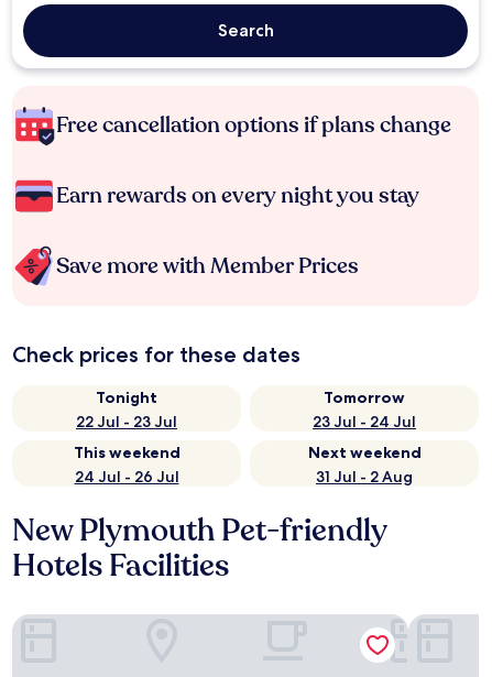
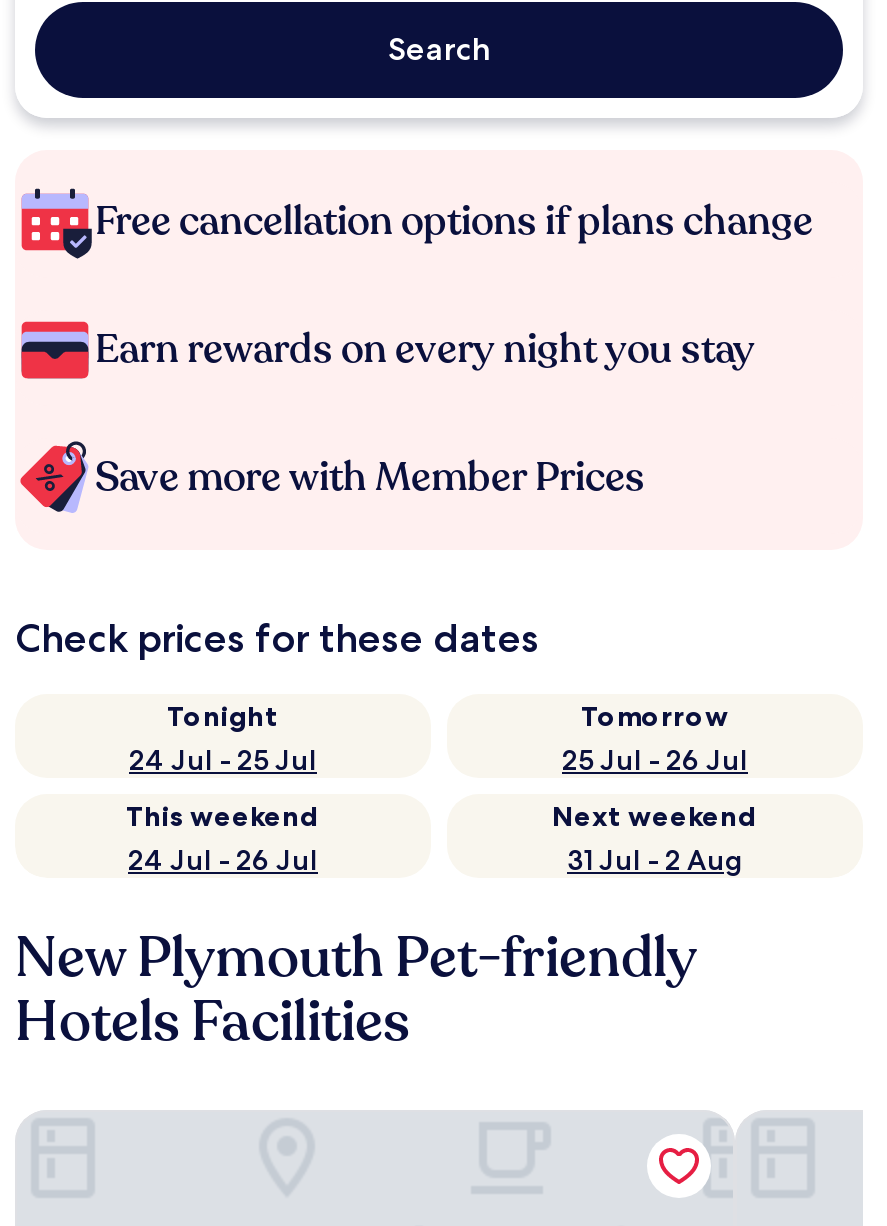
- 22 Jul - 23 Jul
+ 24 Jul - 25 Jul

- 23 Jul - 24 Jul
+ 25 Jul - 26 Jul
